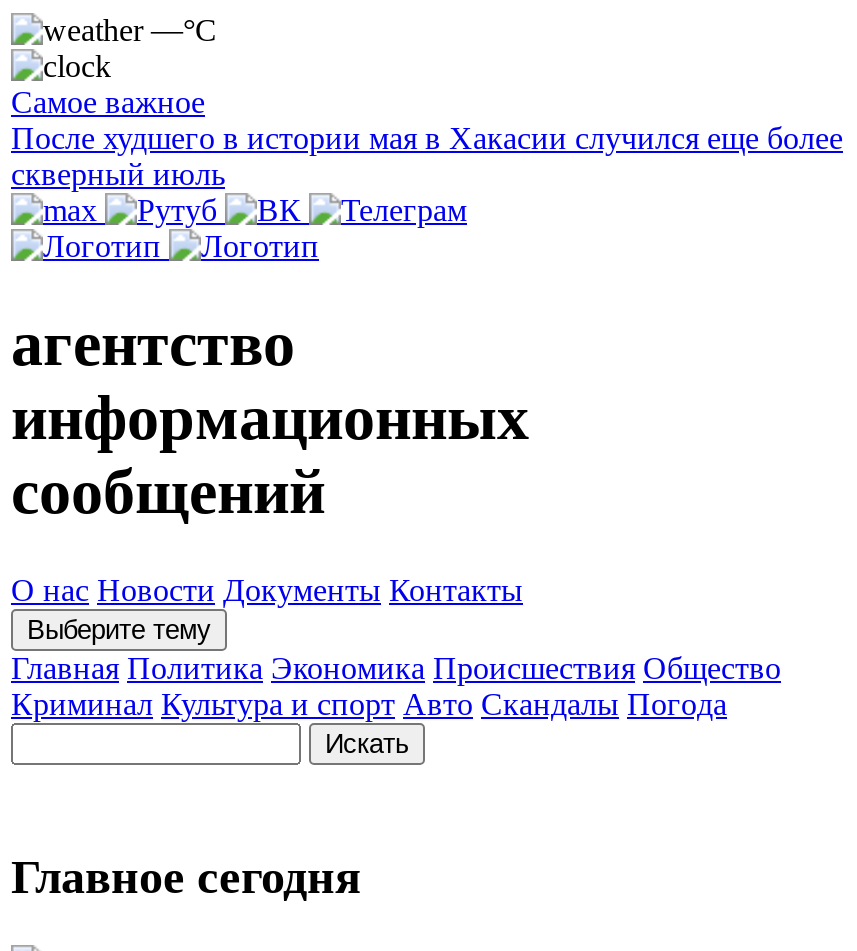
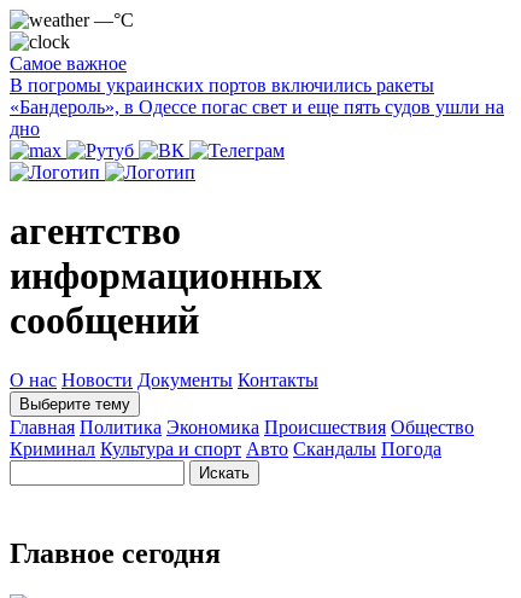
- После худшего в истории мая в Хакасии случился еще более
- скверный июль
+ В погромы украинских портов включились ракеты
+ «Бандероль», в Одессе погас свет и еще пять судов ушли на
+ дно
